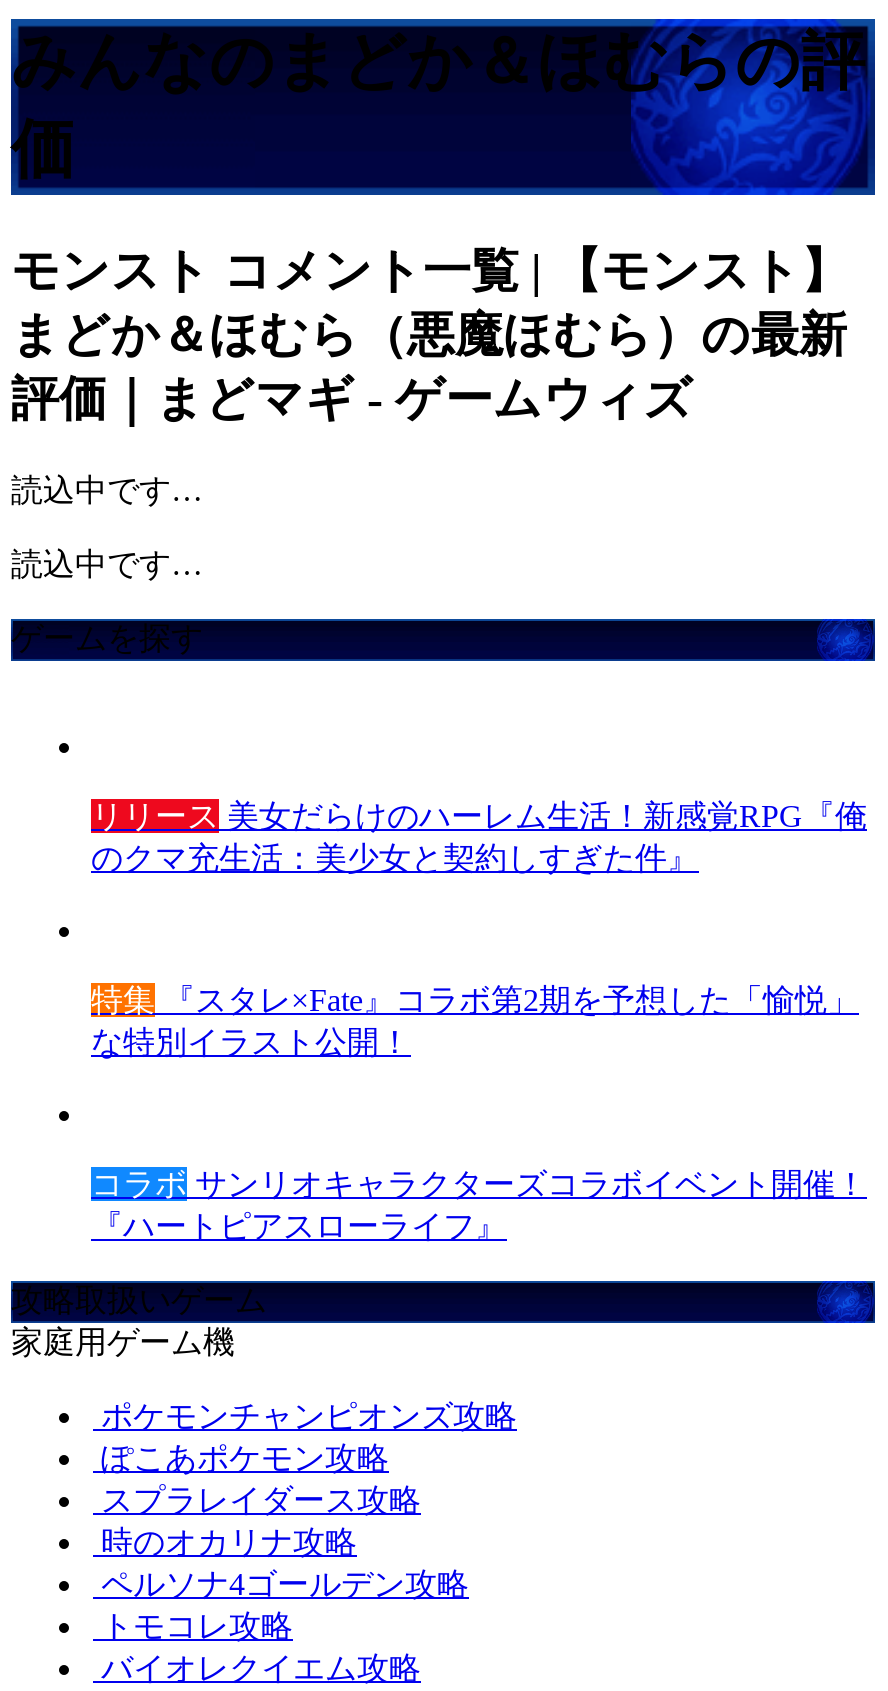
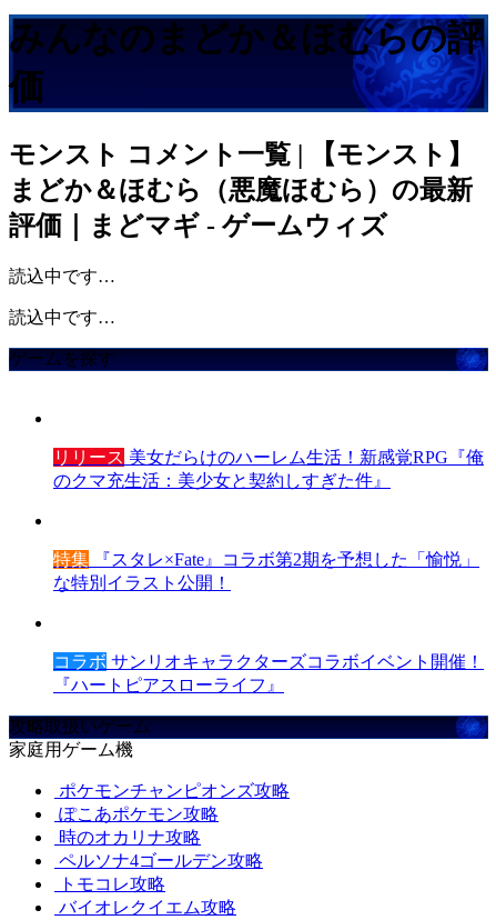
- スプラレイダース攻略
